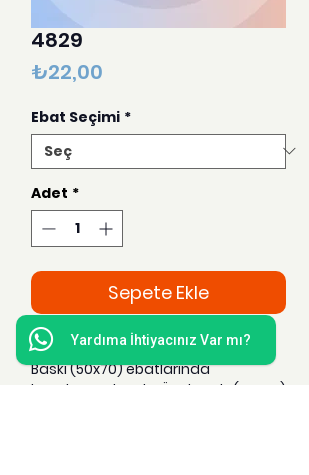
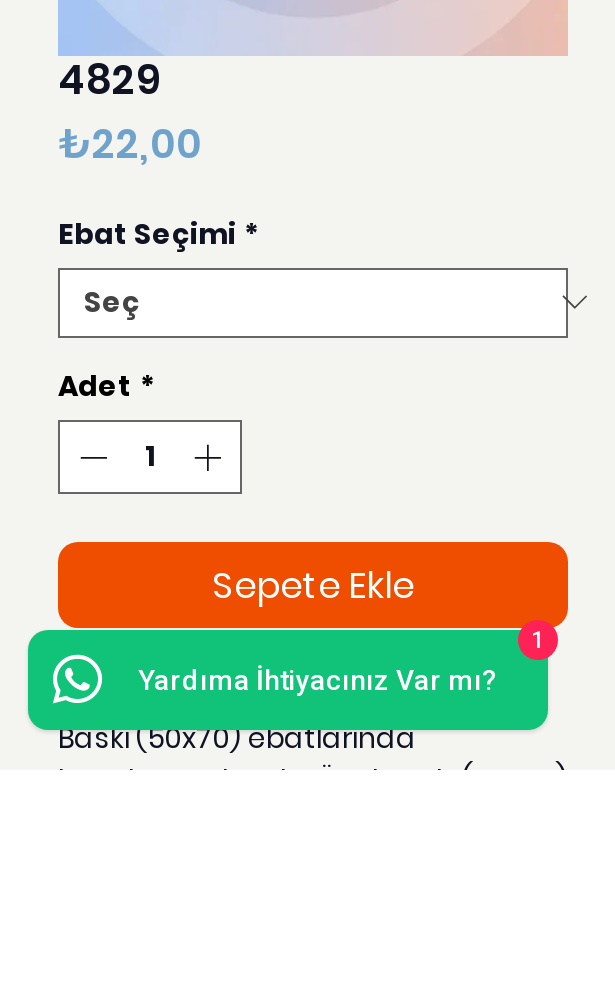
+ 1
